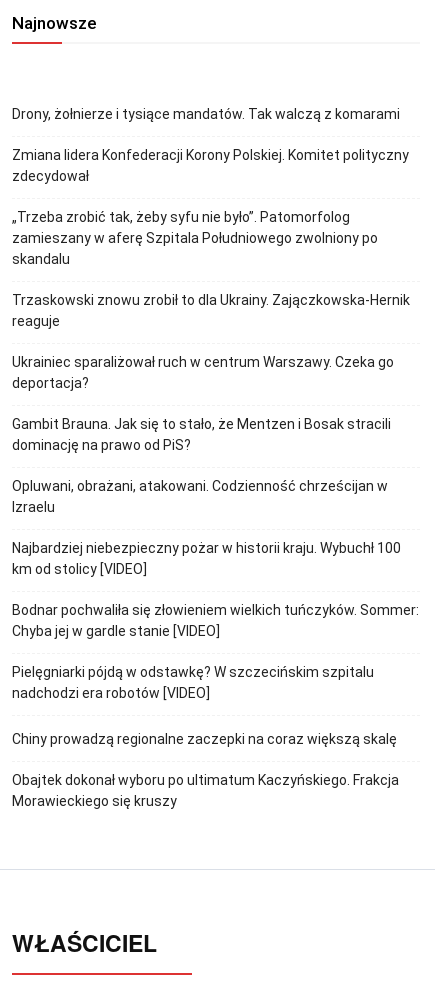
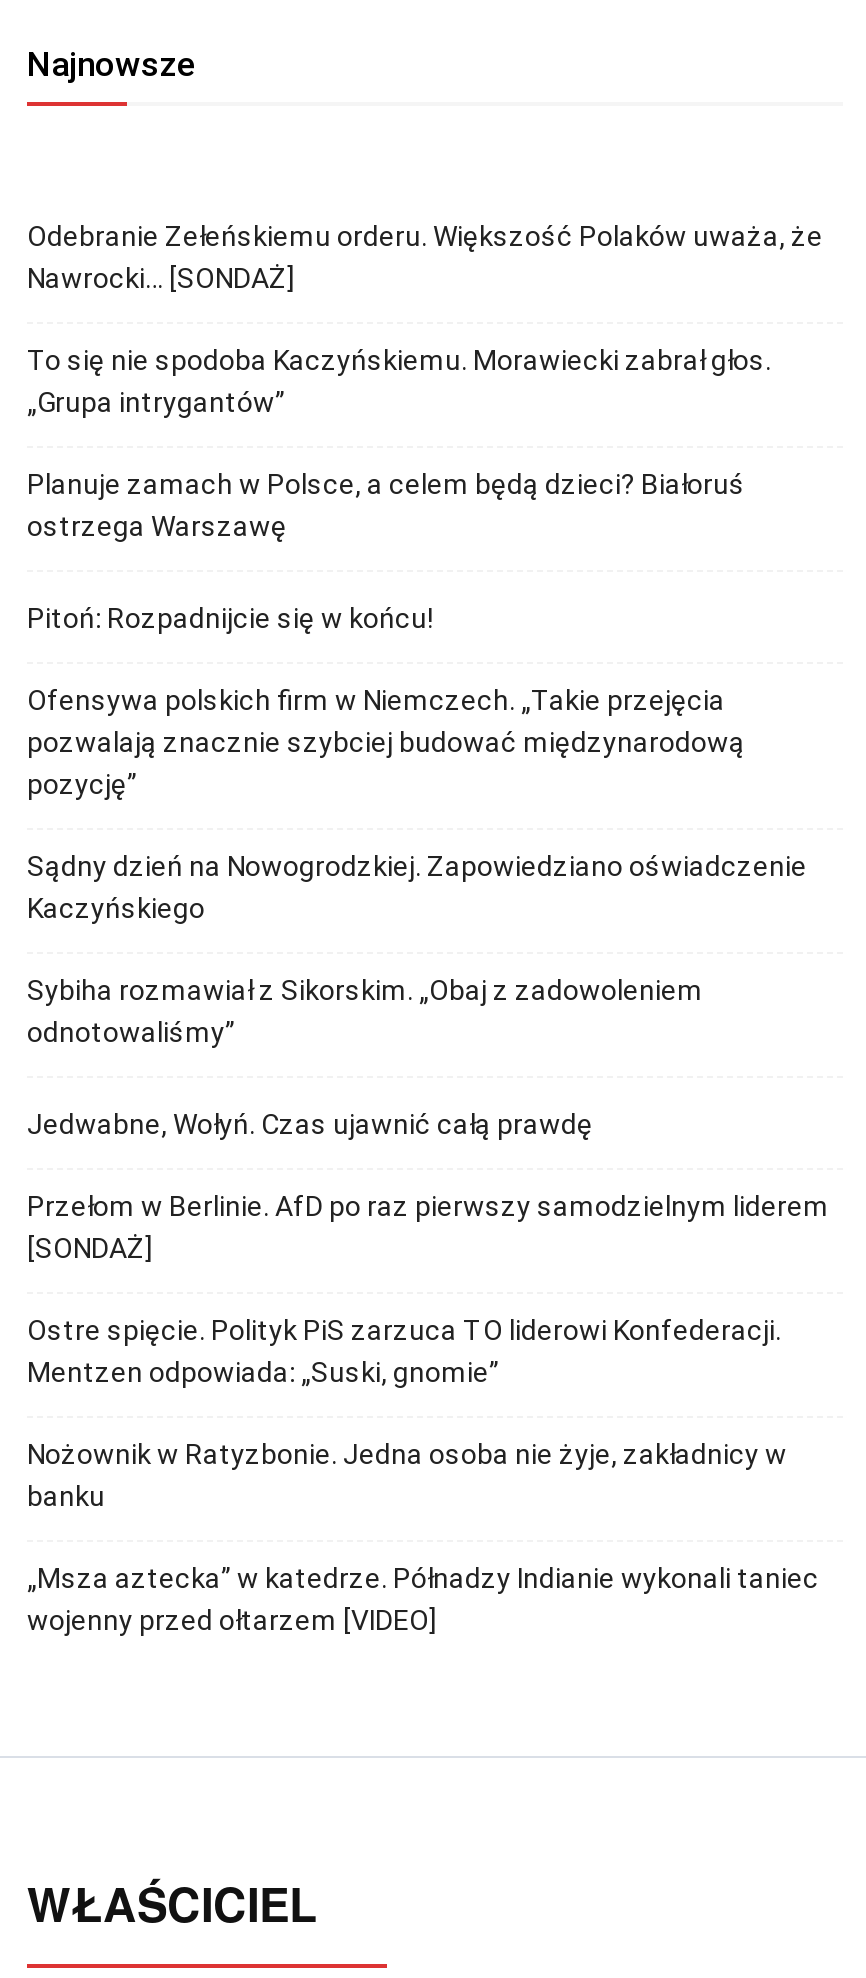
- Drony, żołnierze i tysiące mandatów. Tak walczą z komarami
+ Odebranie Zełeńskiemu orderu. Większość Polaków uważa, że
+ Nawrocki… [SONDAŻ]

- Zmiana lidera Konfederacji Korony Polskiej. Komitet polityczny
- zdecydował
+ To się nie spodoba Kaczyńskiemu. Morawiecki zabrał głos.
+ „Grupa intrygantów”

- „Trzeba zrobić tak, żeby syfu nie było”. Patomorfolog
- zamieszany w aferę Szpitala Południowego zwolniony po
- skandalu
+ Planuje zamach w Polsce, a celem będą dzieci? Białoruś
+ ostrzega Warszawę

- Trzaskowski znowu zrobił to dla Ukrainy. Zajączkowska-Hernik
- reaguje
+ Pitoń: Rozpadnijcie się w końcu!

- Ukrainiec sparaliżował ruch w centrum Warszawy. Czeka go
- deportacja?
+ Ofensywa polskich firm w Niemczech. „Takie przejęcia
+ pozwalają znacznie szybciej budować międzynarodową
+ pozycję”

- Gambit Brauna. Jak się to stało, że Mentzen i Bosak stracili
- dominację na prawo od PiS?
+ Sądny dzień na Nowogrodzkiej. Zapowiedziano oświadczenie
+ Kaczyńskiego

- Opluwani, obrażani, atakowani. Codzienność chrześcijan w
- Izraelu
+ Sybiha rozmawiał z Sikorskim. „Obaj z zadowoleniem
+ odnotowaliśmy”

- Najbardziej niebezpieczny pożar w historii kraju. Wybuchł 100
- km od stolicy [VIDEO]
+ Jedwabne, Wołyń. Czas ujawnić całą prawdę

- Bodnar pochwaliła się złowieniem wielkich tuńczyków. Sommer:
- Chyba jej w gardle stanie [VIDEO]
+ Przełom w Berlinie. AfD po raz pierwszy samodzielnym liderem
+ [SONDAŻ]

- Pielęgniarki pójdą w odstawkę? W szczecińskim szpitalu
- nadchodzi era robotów [VIDEO]
+ Ostre spięcie. Polityk PiS zarzuca TO liderowi Konfederacji.
+ Mentzen odpowiada: „Suski, gnomie”

- Chiny prowadzą regionalne zaczepki na coraz większą skalę
+ Nożownik w Ratyzbonie. Jedna osoba nie żyje, zakładnicy w
+ banku

- Obajtek dokonał wyboru po ultimatum Kaczyńskiego. Frakcja
- Morawieckiego się kruszy
+ „Msza aztecka” w katedrze. Półnadzy Indianie wykonali taniec
+ wojenny przed ołtarzem [VIDEO]
